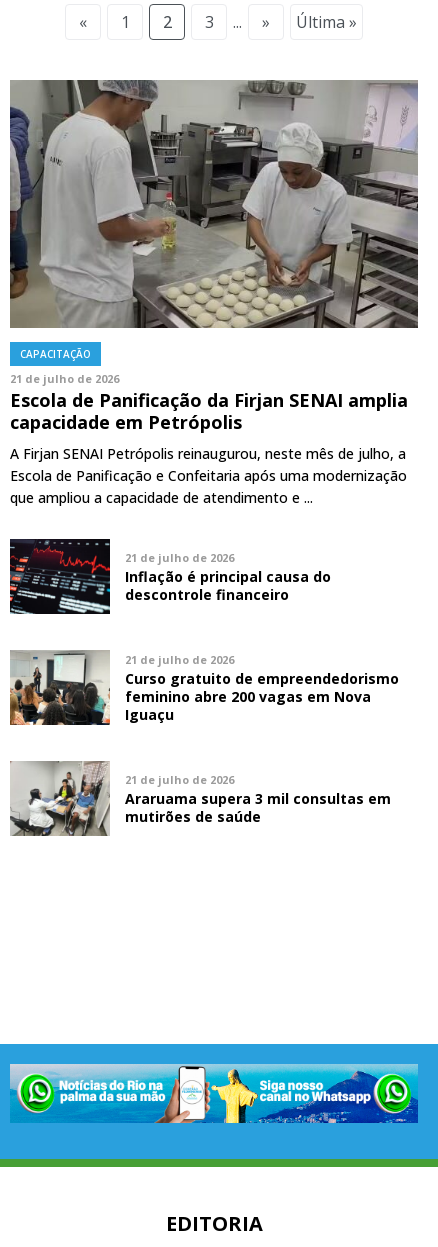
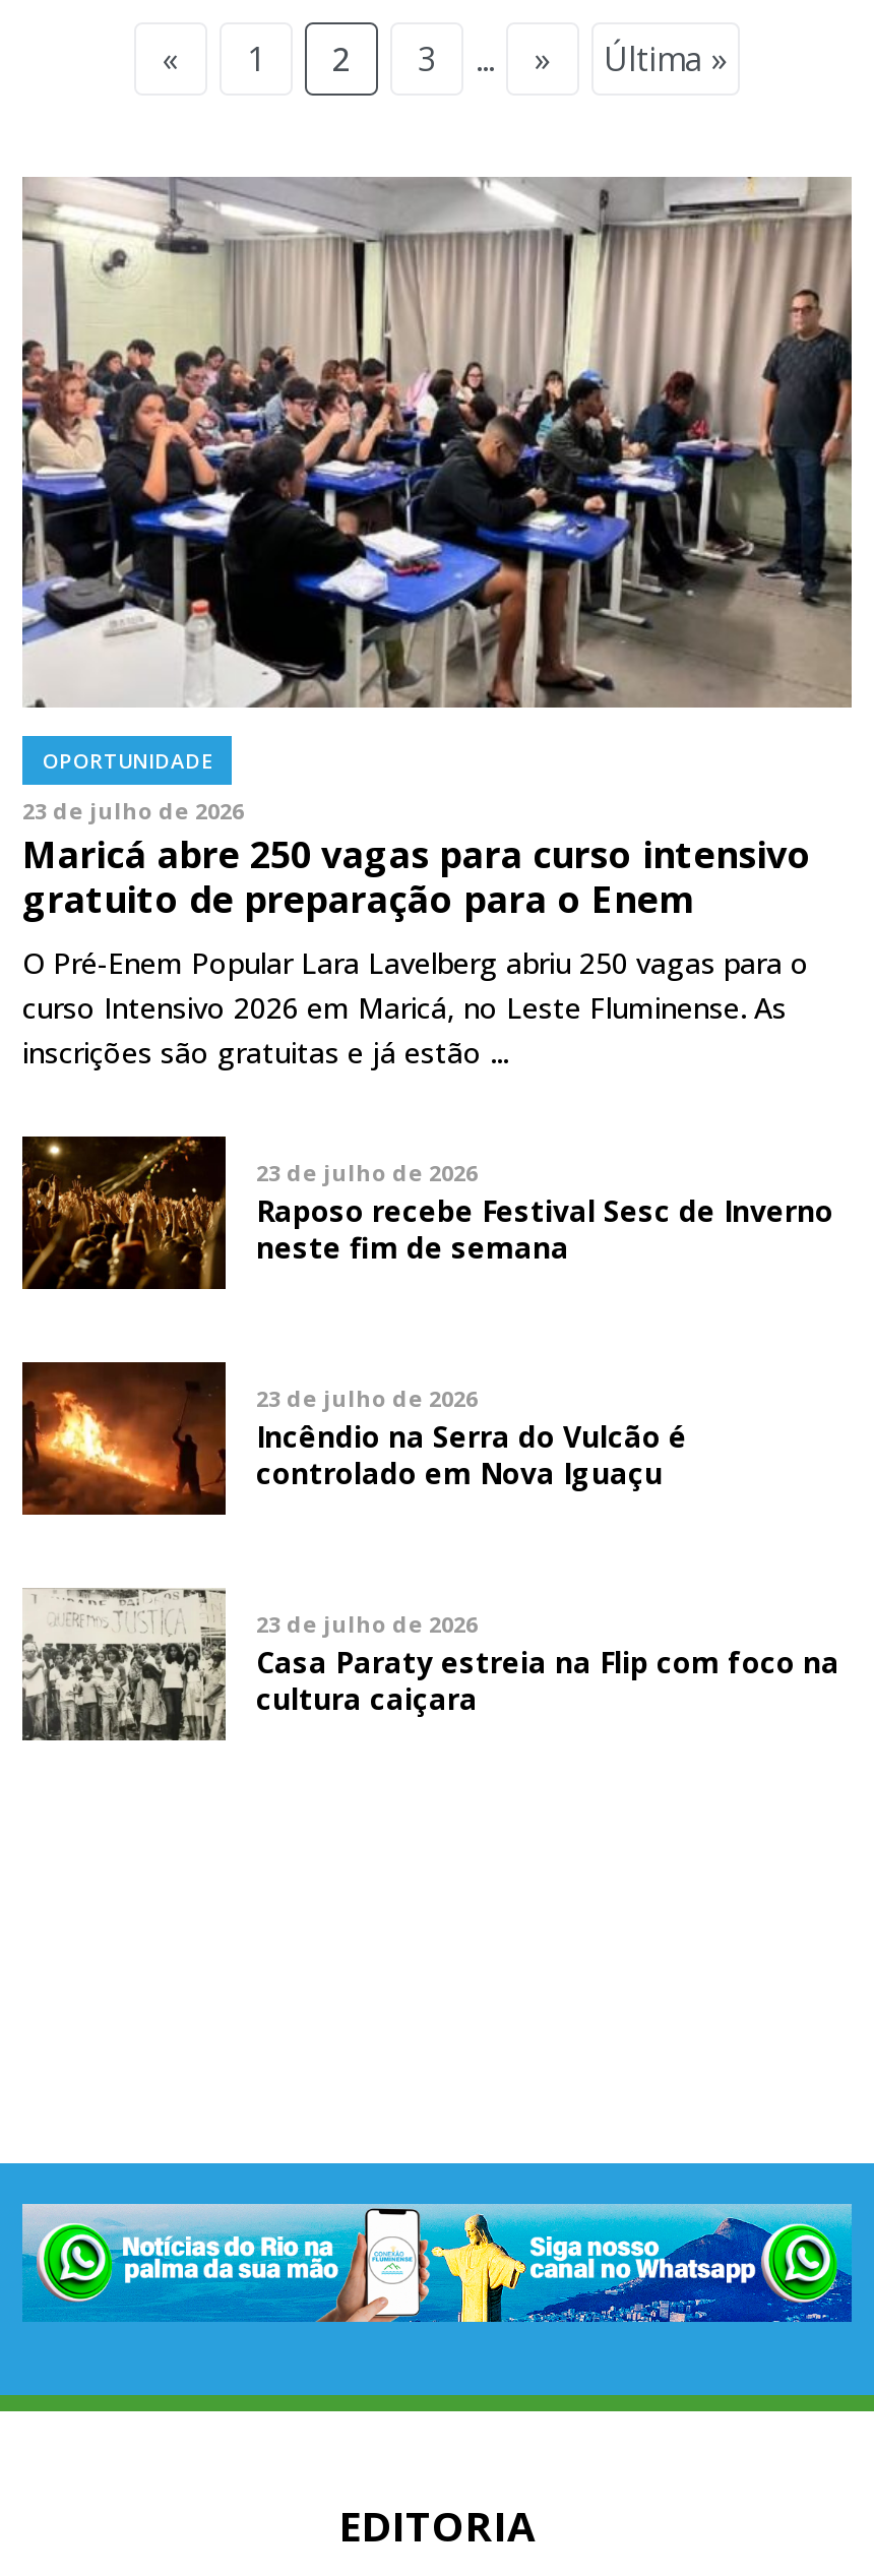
- [image]
- CAPACITAÇÃO
+ [image]
+ OPORTUNIDADE

- 21 de julho de 2026
- Escola de Panificação da Firjan SENAI amplia
- capacidade em Petrópolis
- A Firjan SENAI Petrópolis reinaugurou, neste mês de julho, a
- Escola de Panificação e Confeitaria após uma modernização
- que ampliou a capacidade de atendimento e ...
+ 23 de julho de 2026
+ Maricá abre 250 vagas para curso intensivo
+ gratuito de preparação para o Enem
+ O Pré-Enem Popular Lara Lavelberg abriu 250 vagas para o
+ curso Intensivo 2026 em Maricá, no Leste Fluminense. As
+ inscrições são gratuitas e já estão ...

- [image]
- 21 de julho de 2026
- Inflação é principal causa do
- descontrole financeiro
+ [image]
+ 23 de julho de 2026
+ Raposo recebe Festival Sesc de Inverno
+ neste fim de semana

- [image]
- 21 de julho de 2026
- Curso gratuito de empreendedorismo
- feminino abre 200 vagas em Nova
- Iguaçu
+ [image]
+ 23 de julho de 2026
+ Incêndio na Serra do Vulcão é
+ controlado em Nova Iguaçu

- [image]
- 21 de julho de 2026
- Araruama supera 3 mil consultas em
- mutirões de saúde
+ [image]
+ 23 de julho de 2026
+ Casa Paraty estreia na Flip com foco na
+ cultura caiçara
